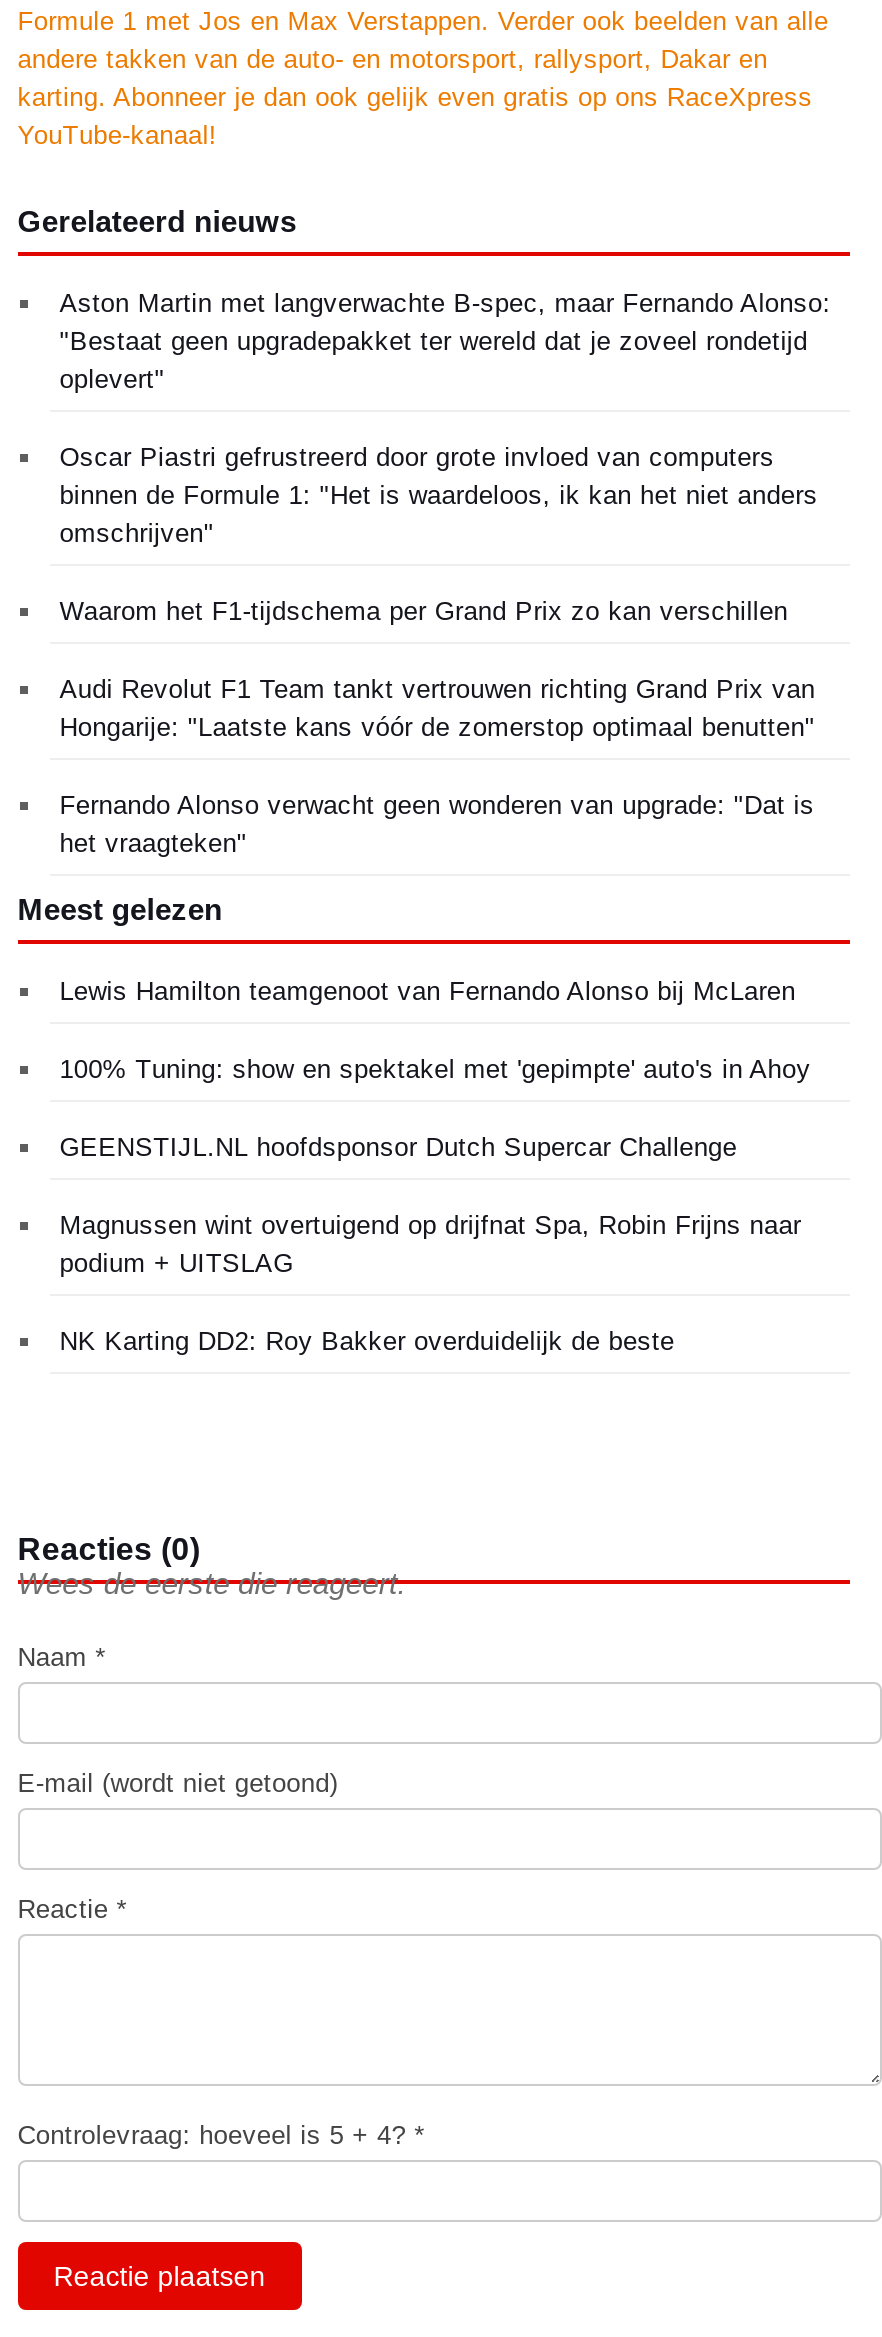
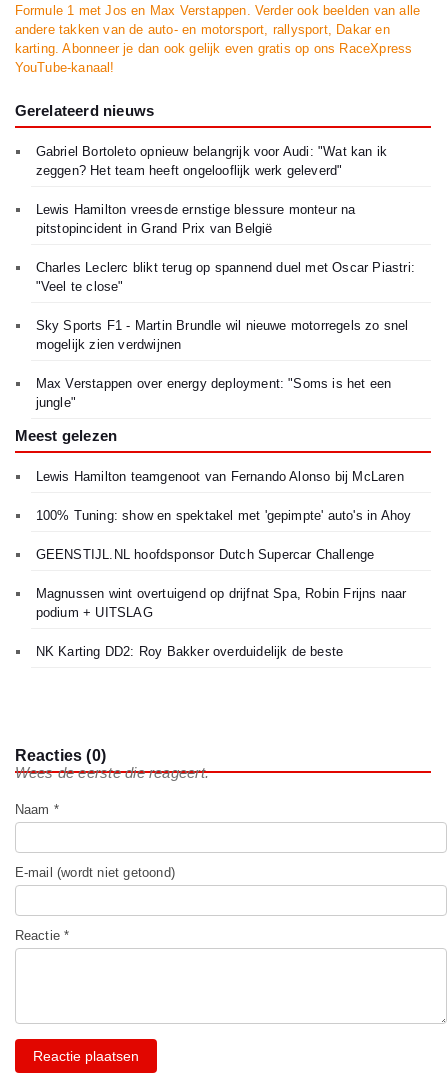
- Aston Martin met langverwachte B-spec, maar Fernando Alonso:
- "Bestaat geen upgradepakket ter wereld dat je zoveel rondetijd
- oplevert"
+ Gabriel Bortoleto opnieuw belangrijk voor Audi: "Wat kan ik
+ zeggen? Het team heeft ongelooflijk werk geleverd"

- Oscar Piastri gefrustreerd door grote invloed van computers
- binnen de Formule 1: "Het is waardeloos, ik kan het niet anders
- omschrijven"
+ Lewis Hamilton vreesde ernstige blessure monteur na
+ pitstopincident in Grand Prix van België

- Waarom het F1-tijdschema per Grand Prix zo kan verschillen
+ Charles Leclerc blikt terug op spannend duel met Oscar Piastri:
+ "Veel te close"

- Audi Revolut F1 Team tankt vertrouwen richting Grand Prix van
- Hongarije: "Laatste kans vóór de zomerstop optimaal benutten"
+ Sky Sports F1 - Martin Brundle wil nieuwe motorregels zo snel
+ mogelijk zien verdwijnen

- Fernando Alonso verwacht geen wonderen van upgrade: "Dat is
- het vraagteken"
+ Max Verstappen over energy deployment: "Soms is het een
+ jungle"

- Controlevraag: hoeveel is 5 + 4? *
